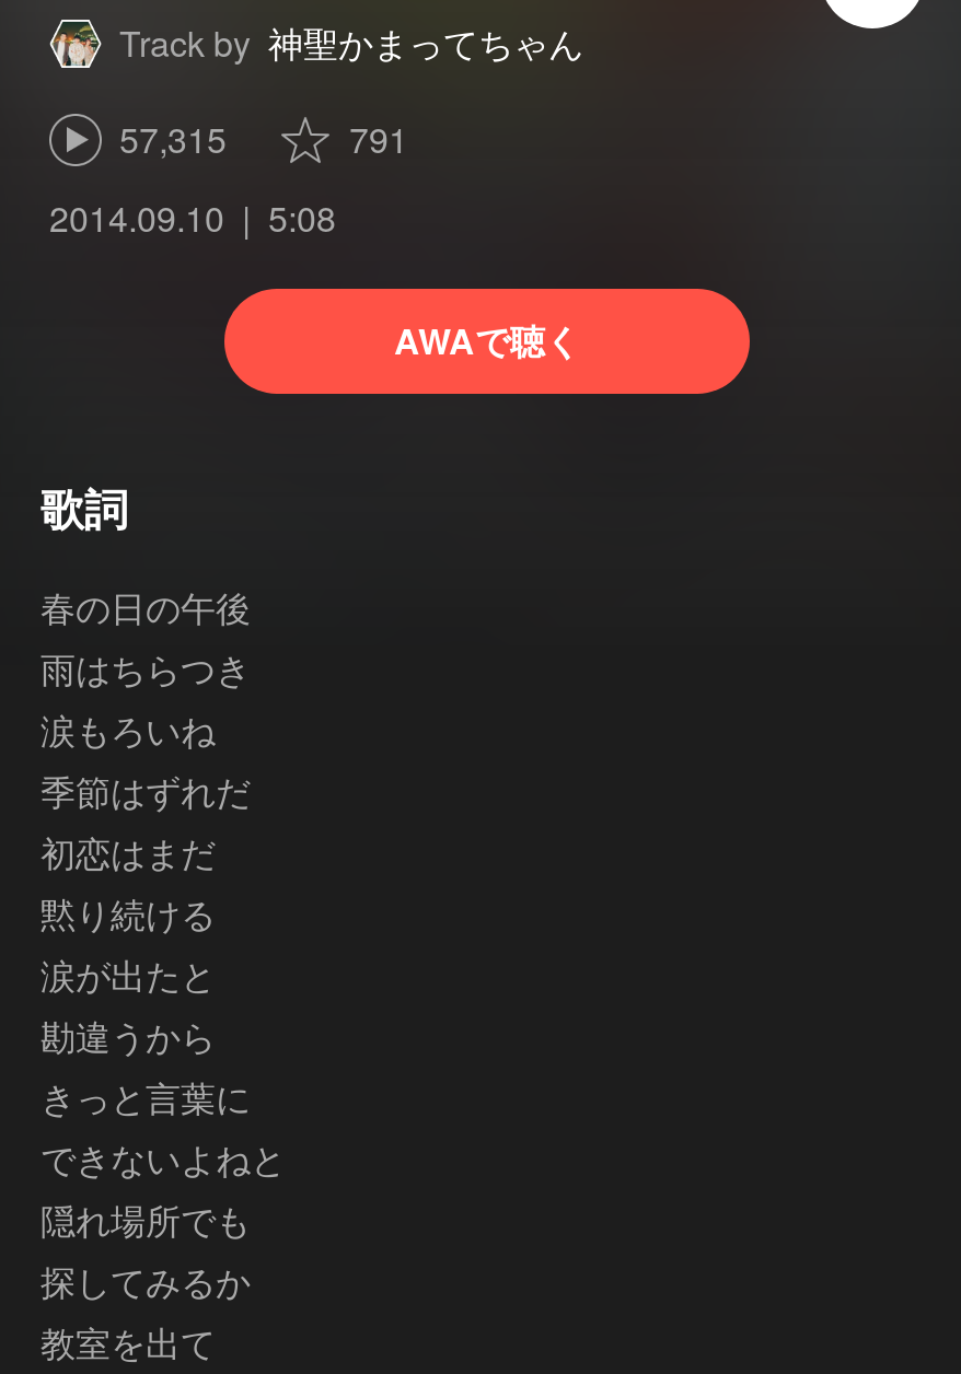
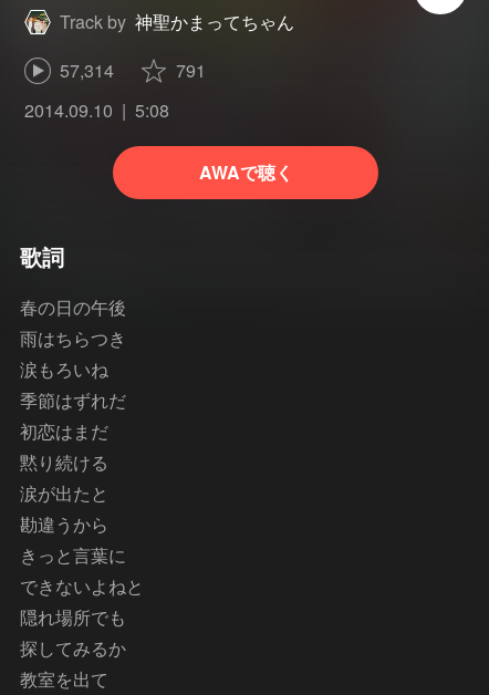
- 57,315
+ 57,314
